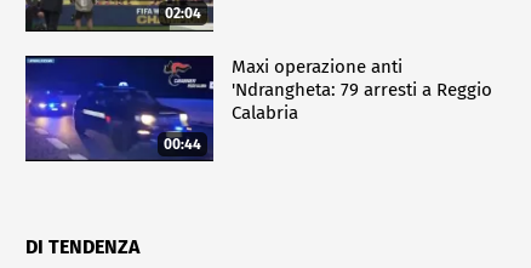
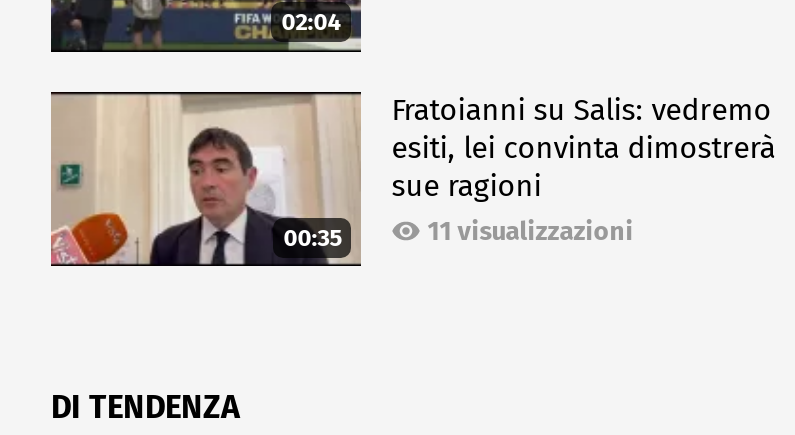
- [image]
- 00:44
+ [image]
+ 00:35

- Maxi operazione anti
- 'Ndrangheta: 79 arresti a Reggio
- Calabria
+ Fratoianni su Salis: vedremo
+ esiti, lei convinta dimostrerà
+ sue ragioni
+ 11 visualizzazioni
